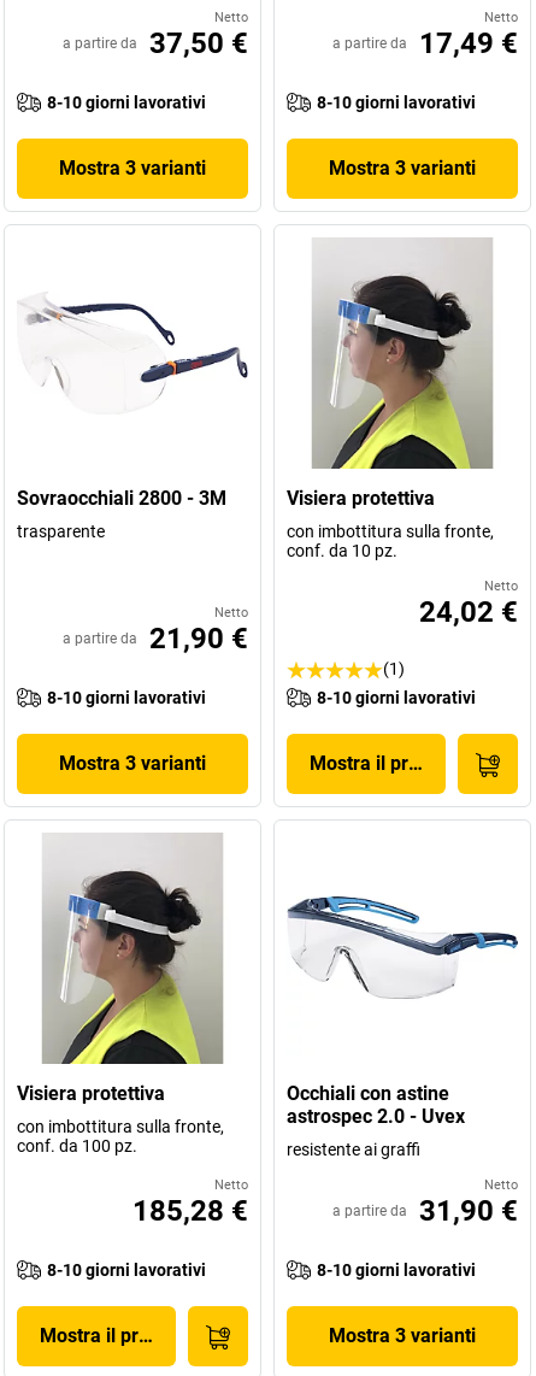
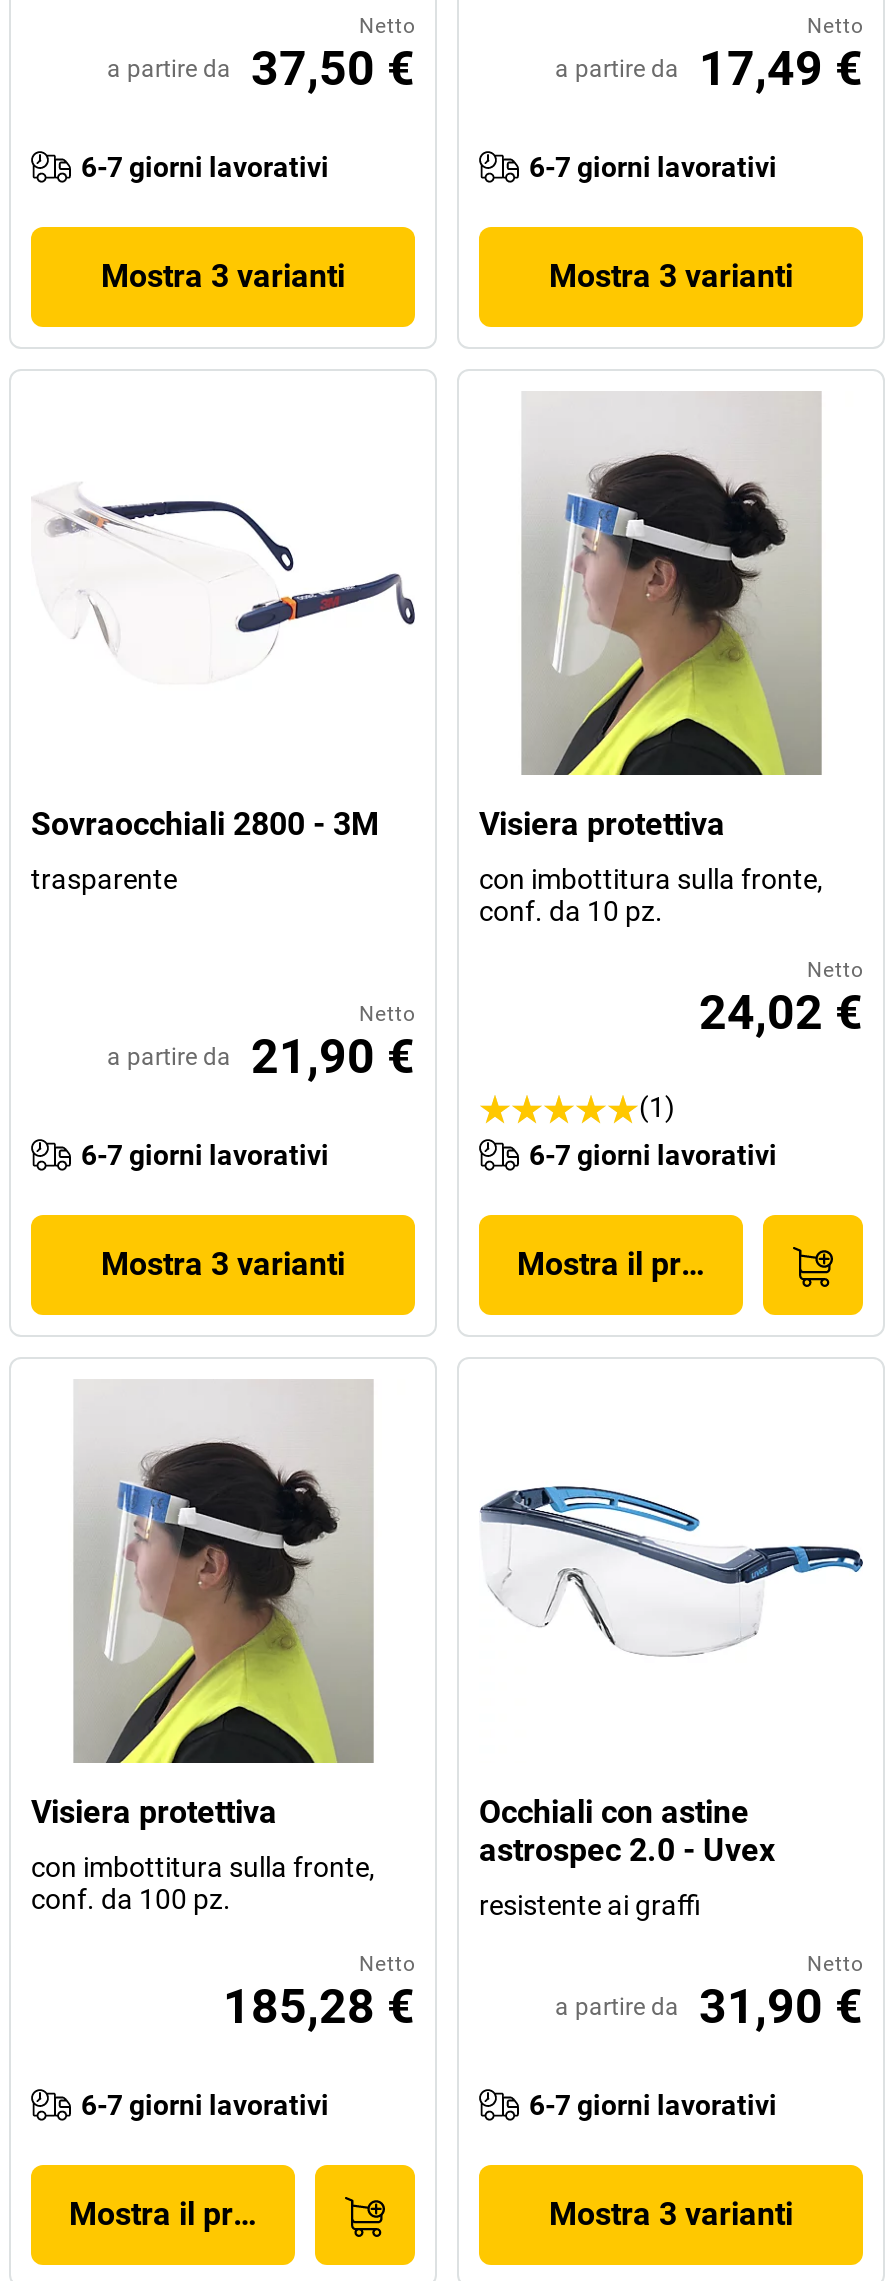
- 8-10 giorni lavorativi
+ 6-7 giorni lavorativi

- 8-10 giorni lavorativi
+ 6-7 giorni lavorativi

- 8-10 giorni lavorativi
+ 6-7 giorni lavorativi

- 8-10 giorni lavorativi
+ 6-7 giorni lavorativi

- 8-10 giorni lavorativi
+ 6-7 giorni lavorativi

- 8-10 giorni lavorativi
+ 6-7 giorni lavorativi
